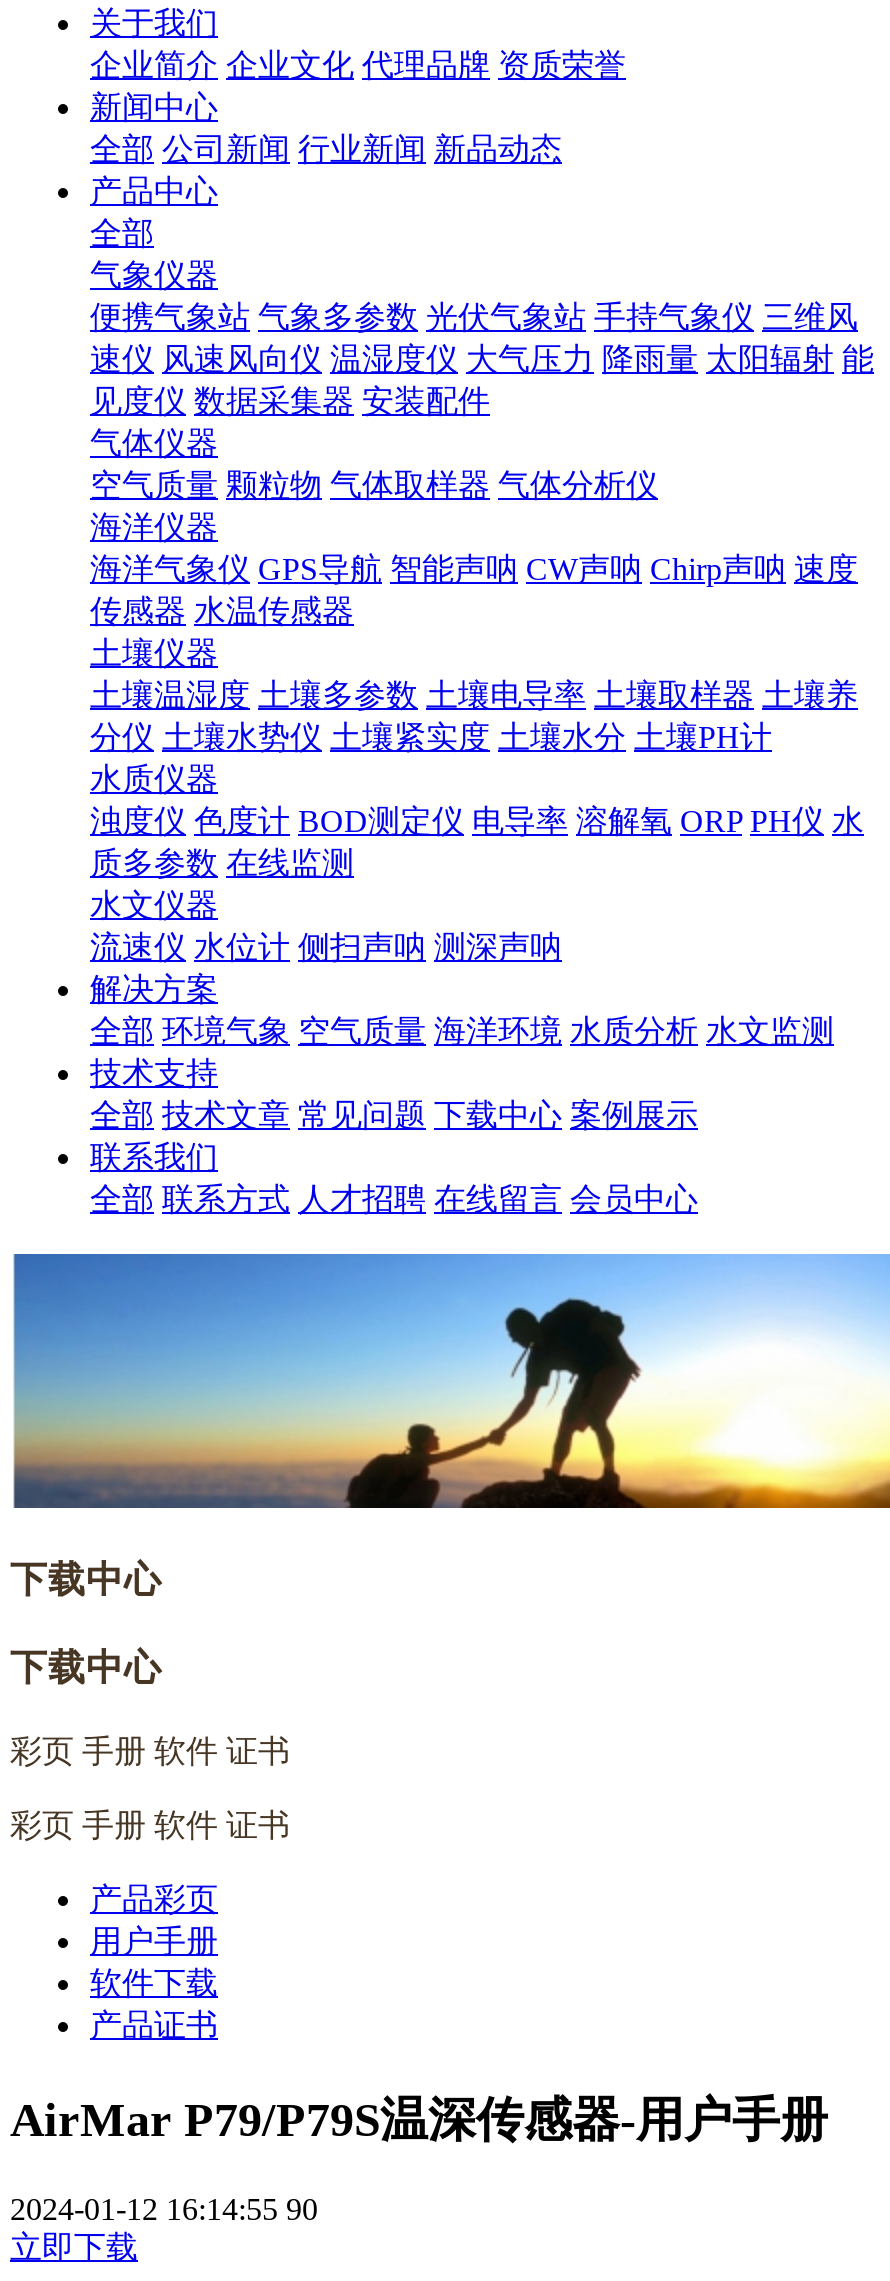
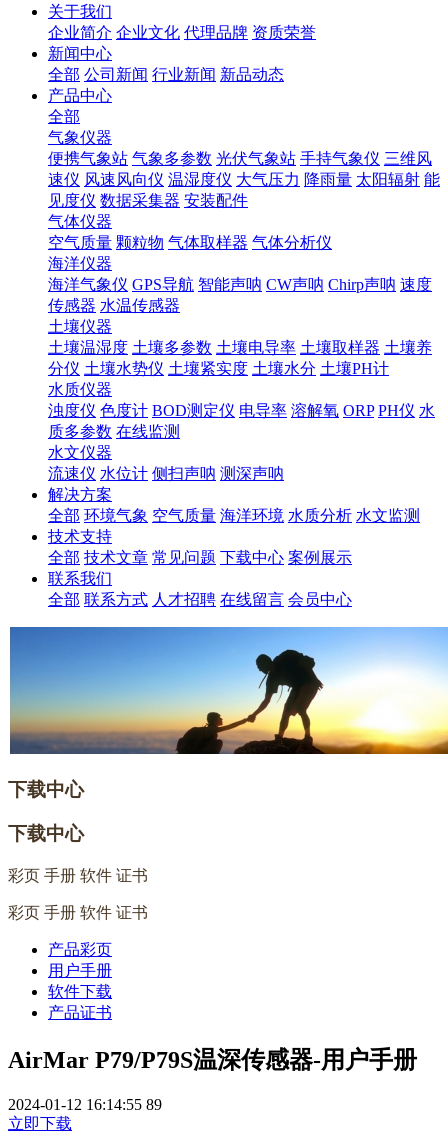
- 2024-01-12 16:14:55 90
+ 2024-01-12 16:14:55 89
